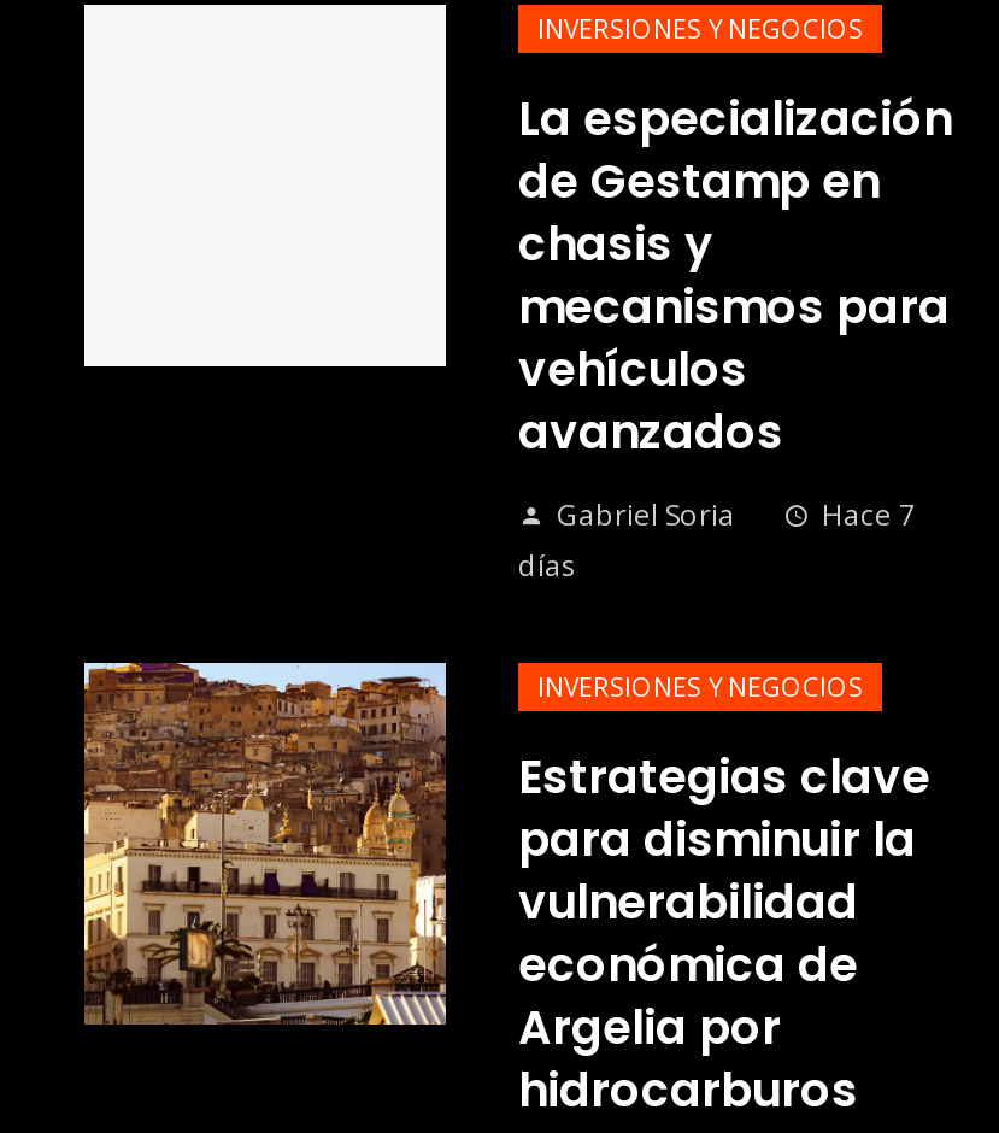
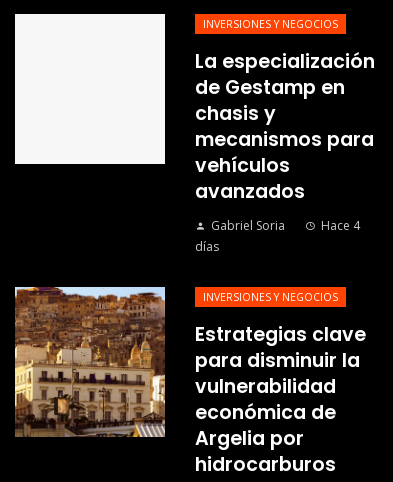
- Hace 7
+ Hace 4
